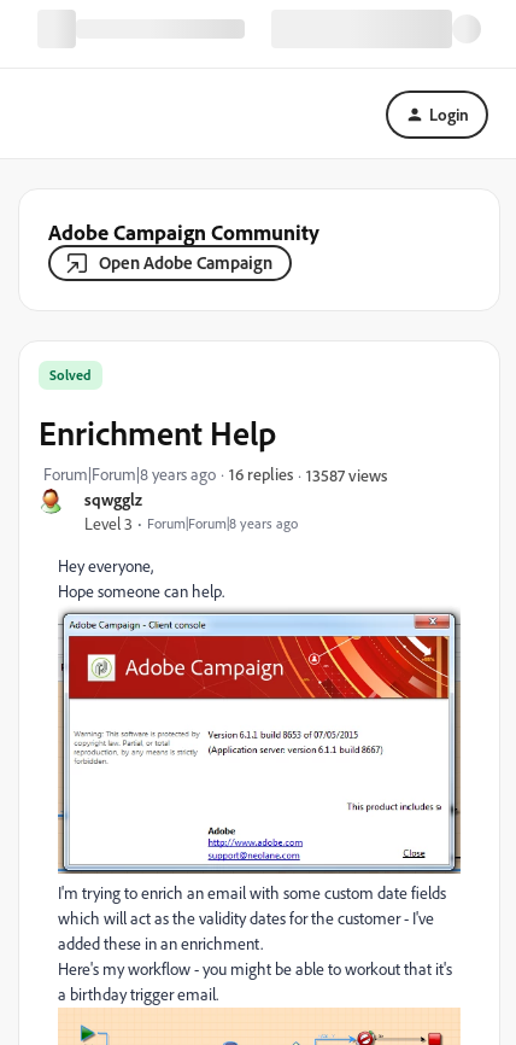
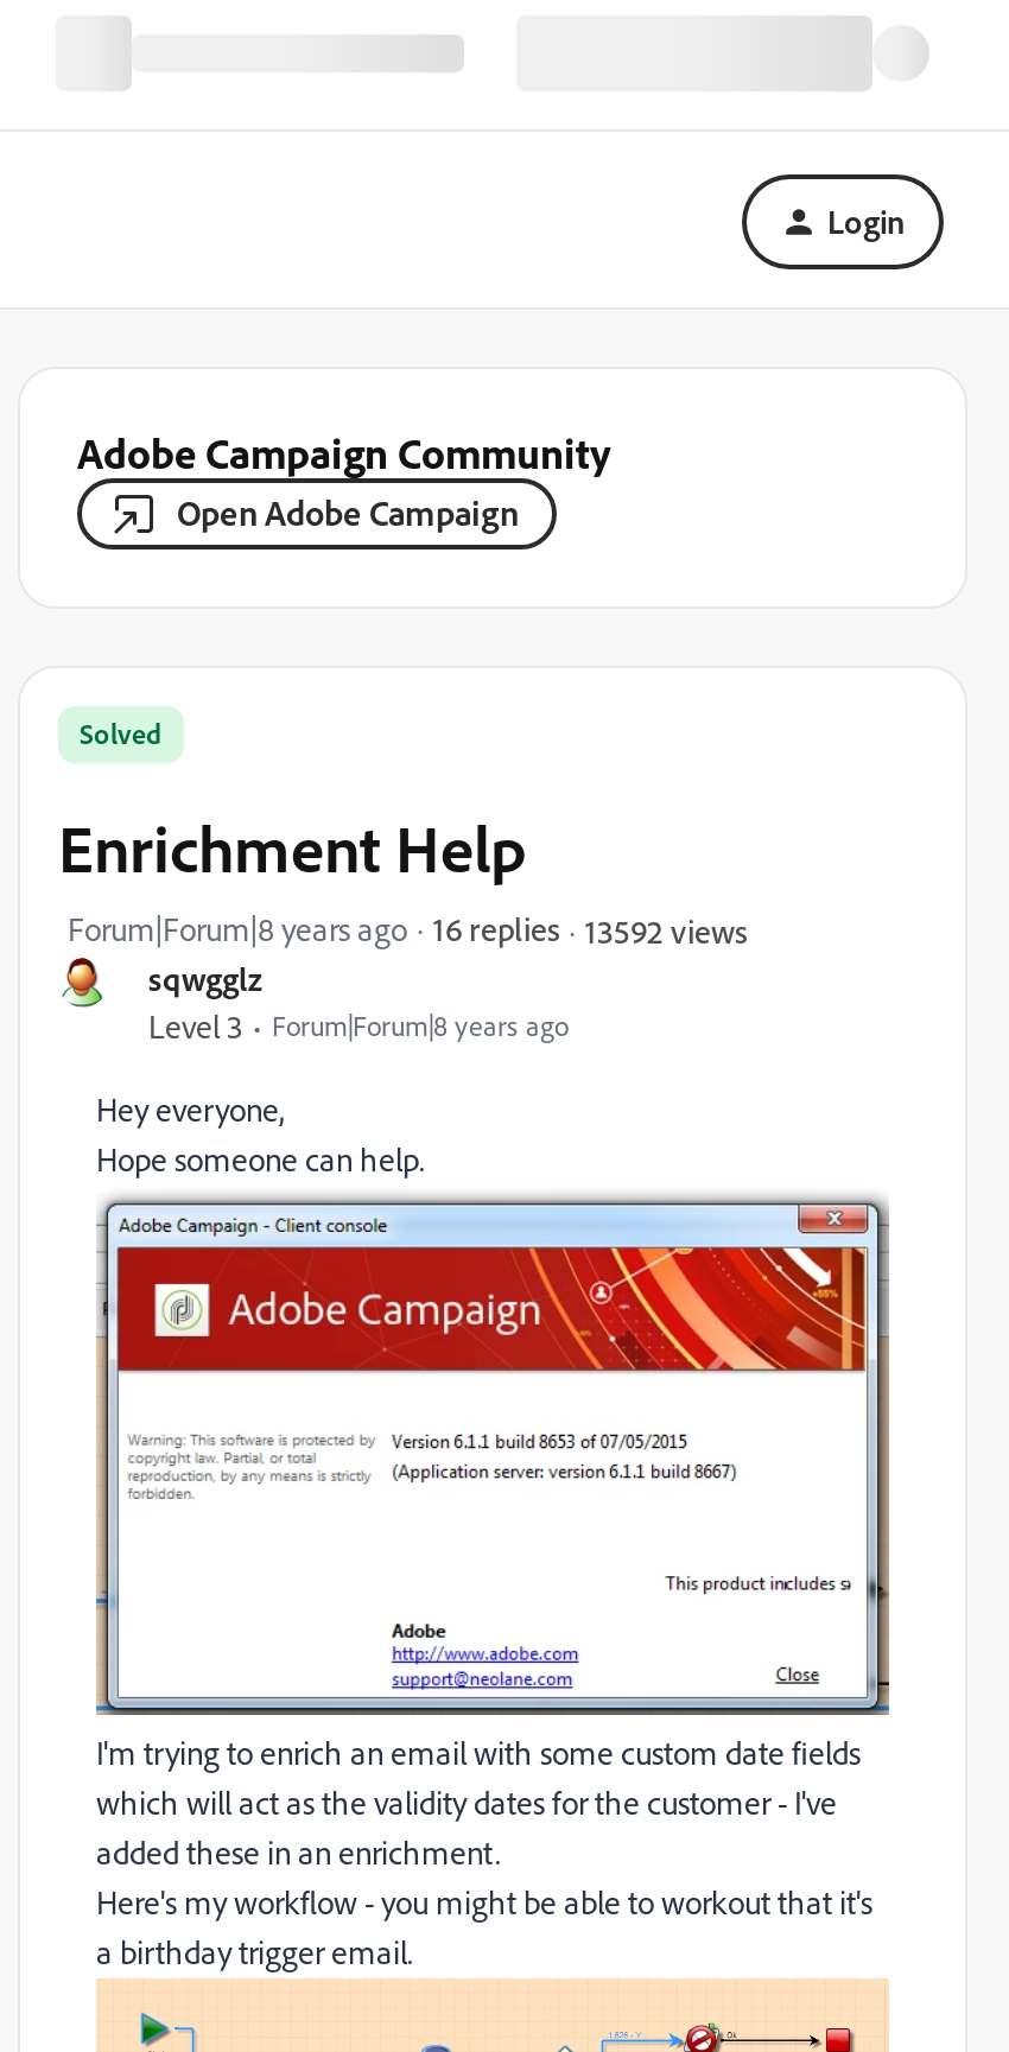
- 13587 views
+ 13592 views
